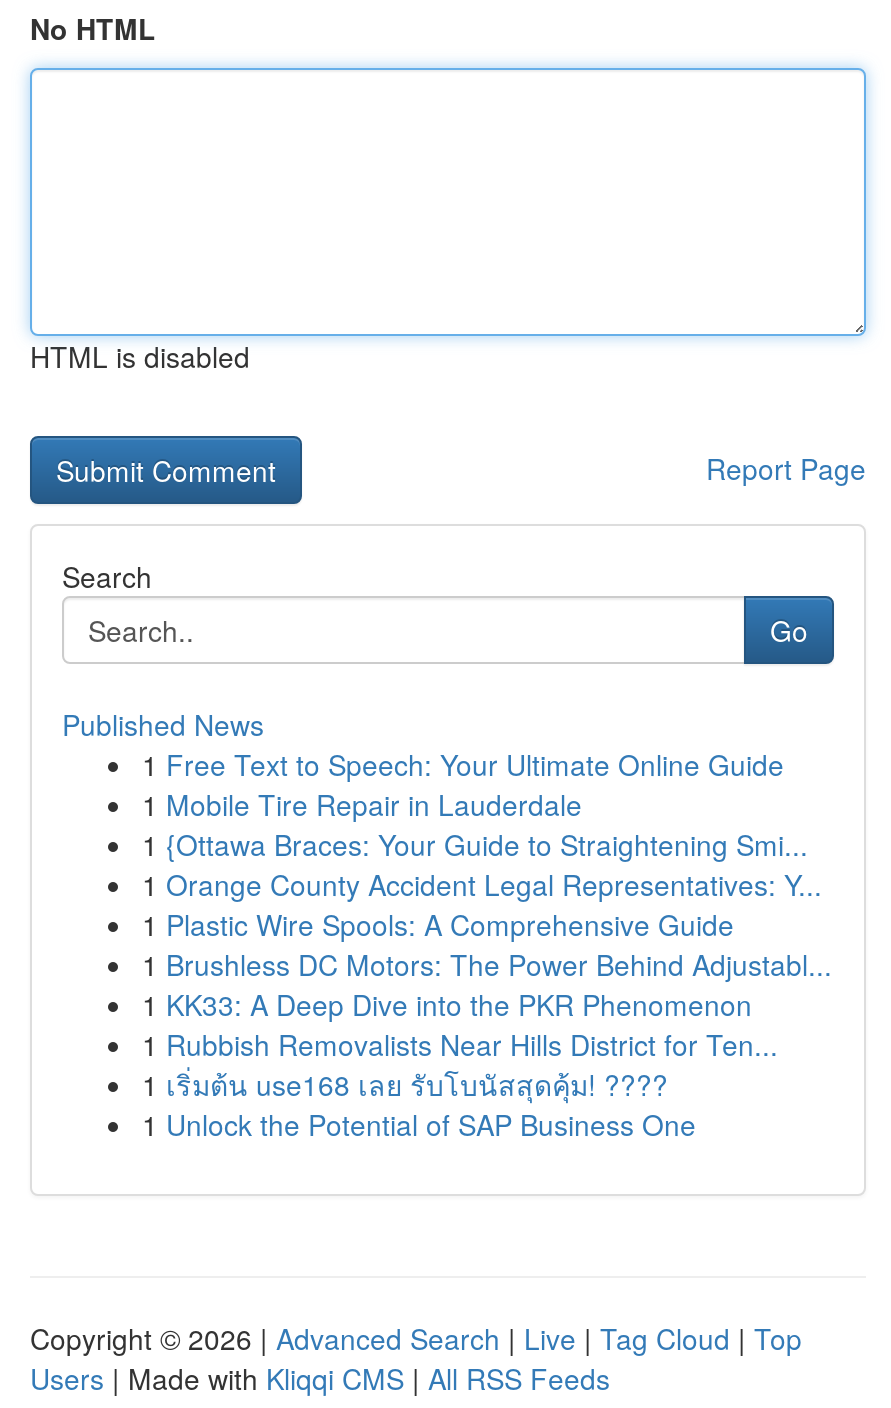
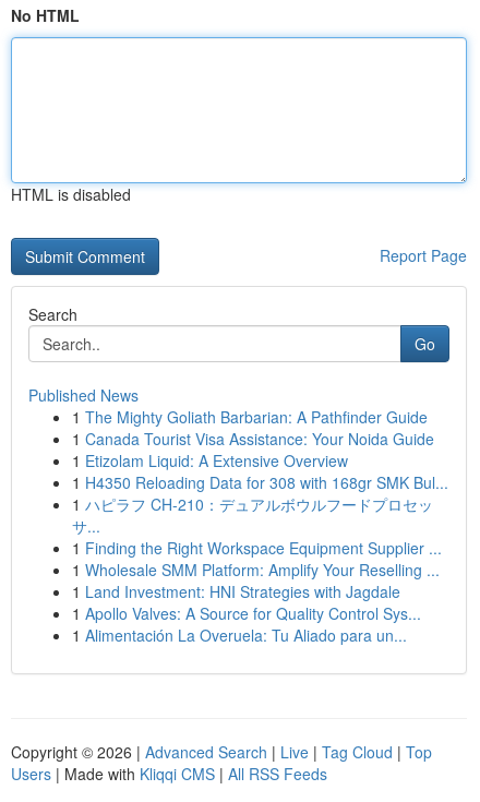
- 1 Free Text to Speech: Your Ultimate Online Guide
- 1 Mobile Tire Repair in Lauderdale
- 1 {Ottawa Braces: Your Guide to Straightening Smi...
- 1 Orange County Accident Legal Representatives: Y...
- 1 Plastic Wire Spools: A Comprehensive Guide
- 1 Brushless DC Motors: The Power Behind Adjustabl...
- 1 KK33: A Deep Dive into the PKR Phenomenon
- 1 Rubbish Removalists Near Hills District for Ten...
- 1 เริ่มต้น use168 เลย รับโบนัสสุดคุ้ม! ????
- 1 Unlock the Potential of SAP Business One
+ 1 The Mighty Goliath Barbarian: A Pathfinder Guide
+ 1 Canada Tourist Visa Assistance: Your Noida Guide
+ 1 Etizolam Liquid: A Extensive Overview
+ 1 H4350 Reloading Data for 308 with 168gr SMK Bul...
+ 1 ハピラフ CH-210：デュアルボウルフードプロセッ
+ サ...
+ 1 Finding the Right Workspace Equipment Supplier ...
+ 1 Wholesale SMM Platform: Amplify Your Reselling ...
+ 1 Land Investment: HNI Strategies with Jagdale
+ 1 Apollo Valves: A Source for Quality Control Sys...
+ 1 Alimentación La Overuela: Tu Aliado para un...
